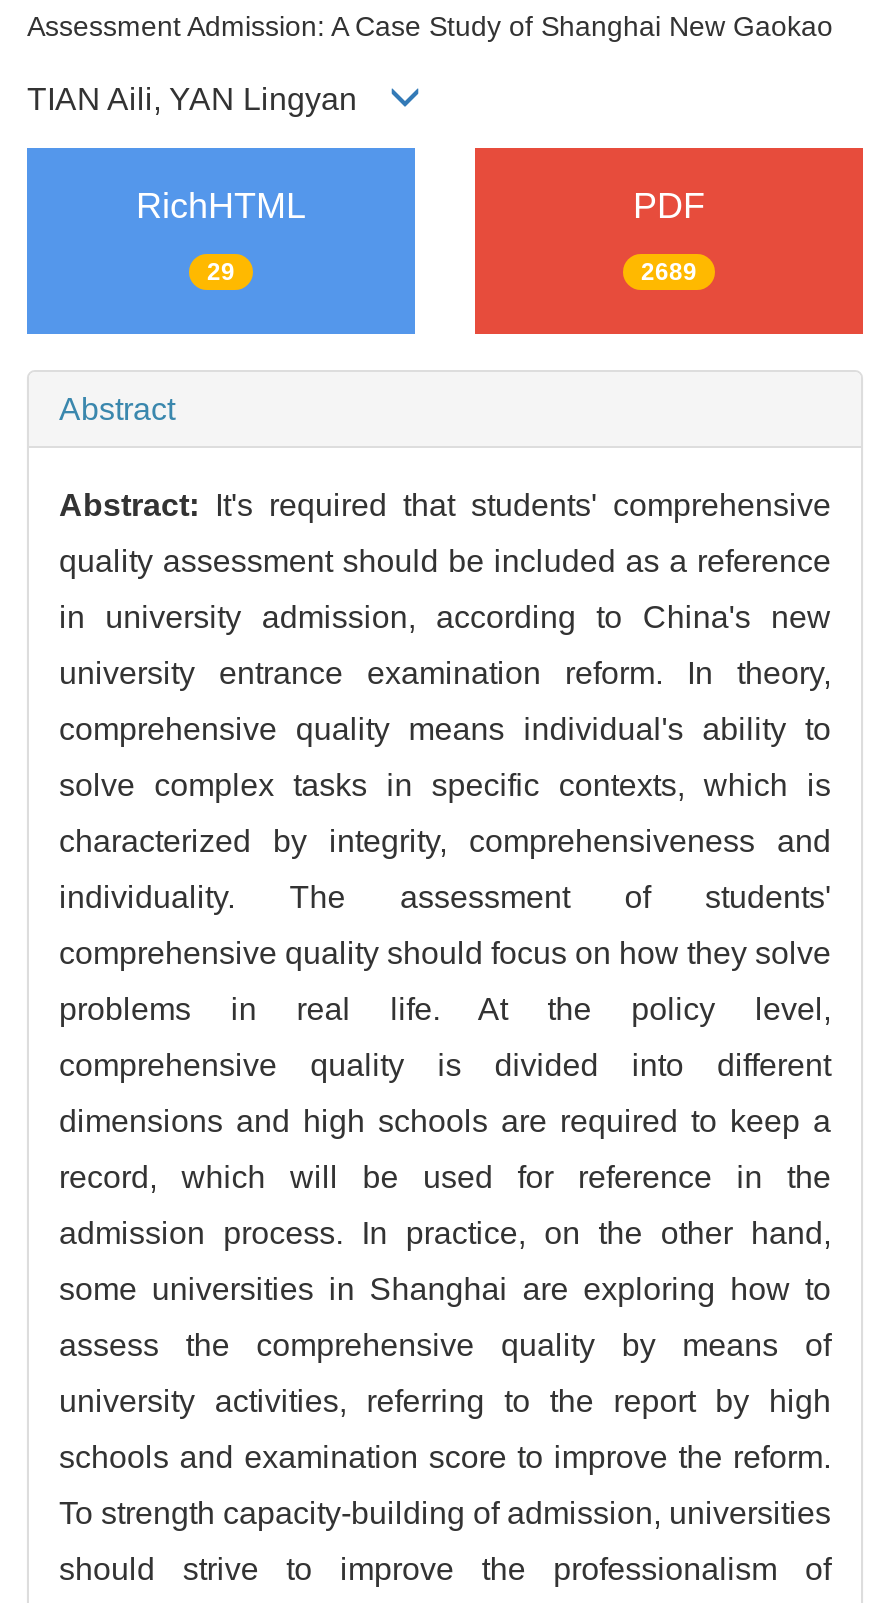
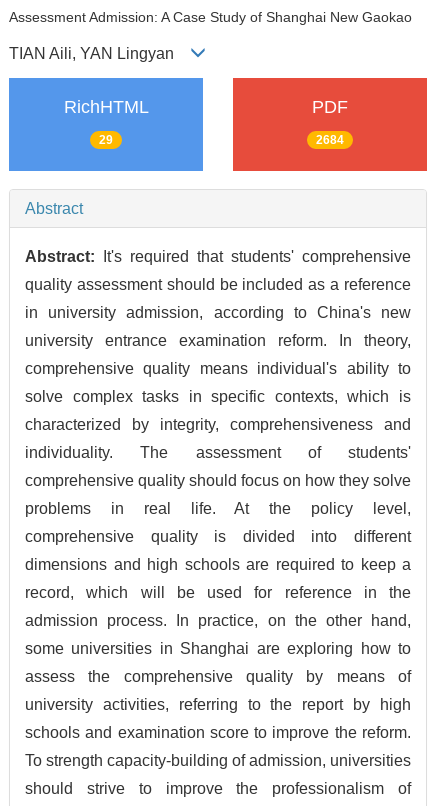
- 2689
+ 2684
